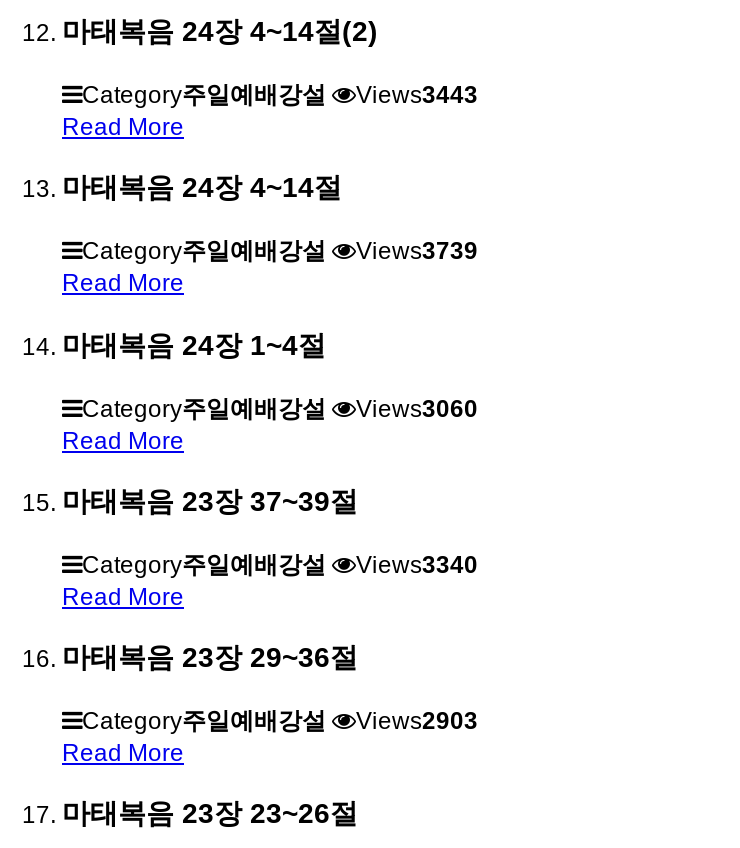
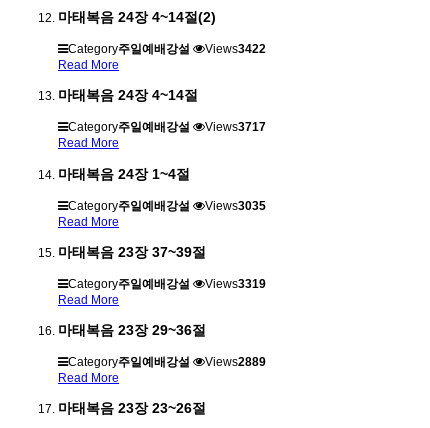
- Category주일예배강설 Views3443
+ Category주일예배강설 Views3422

- Category주일예배강설 Views3739
+ Category주일예배강설 Views3717

- Views3060
+ Views3035

- Views3340
+ Views3319

- Views2903
+ Views2889
